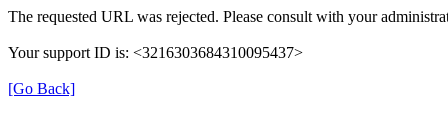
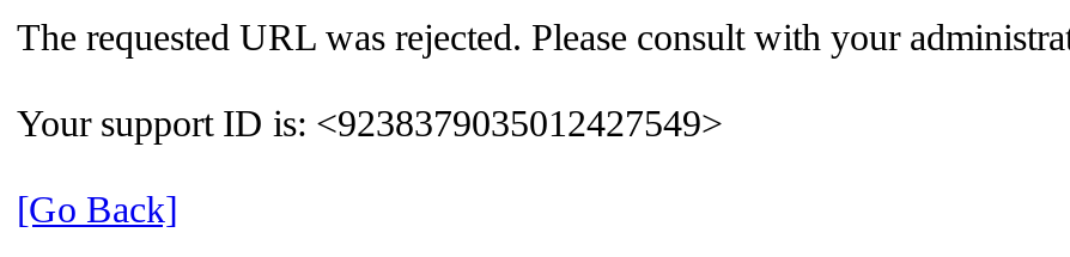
- Your support ID is: <3216303684310095437>
+ Your support ID is: <9238379035012427549>
